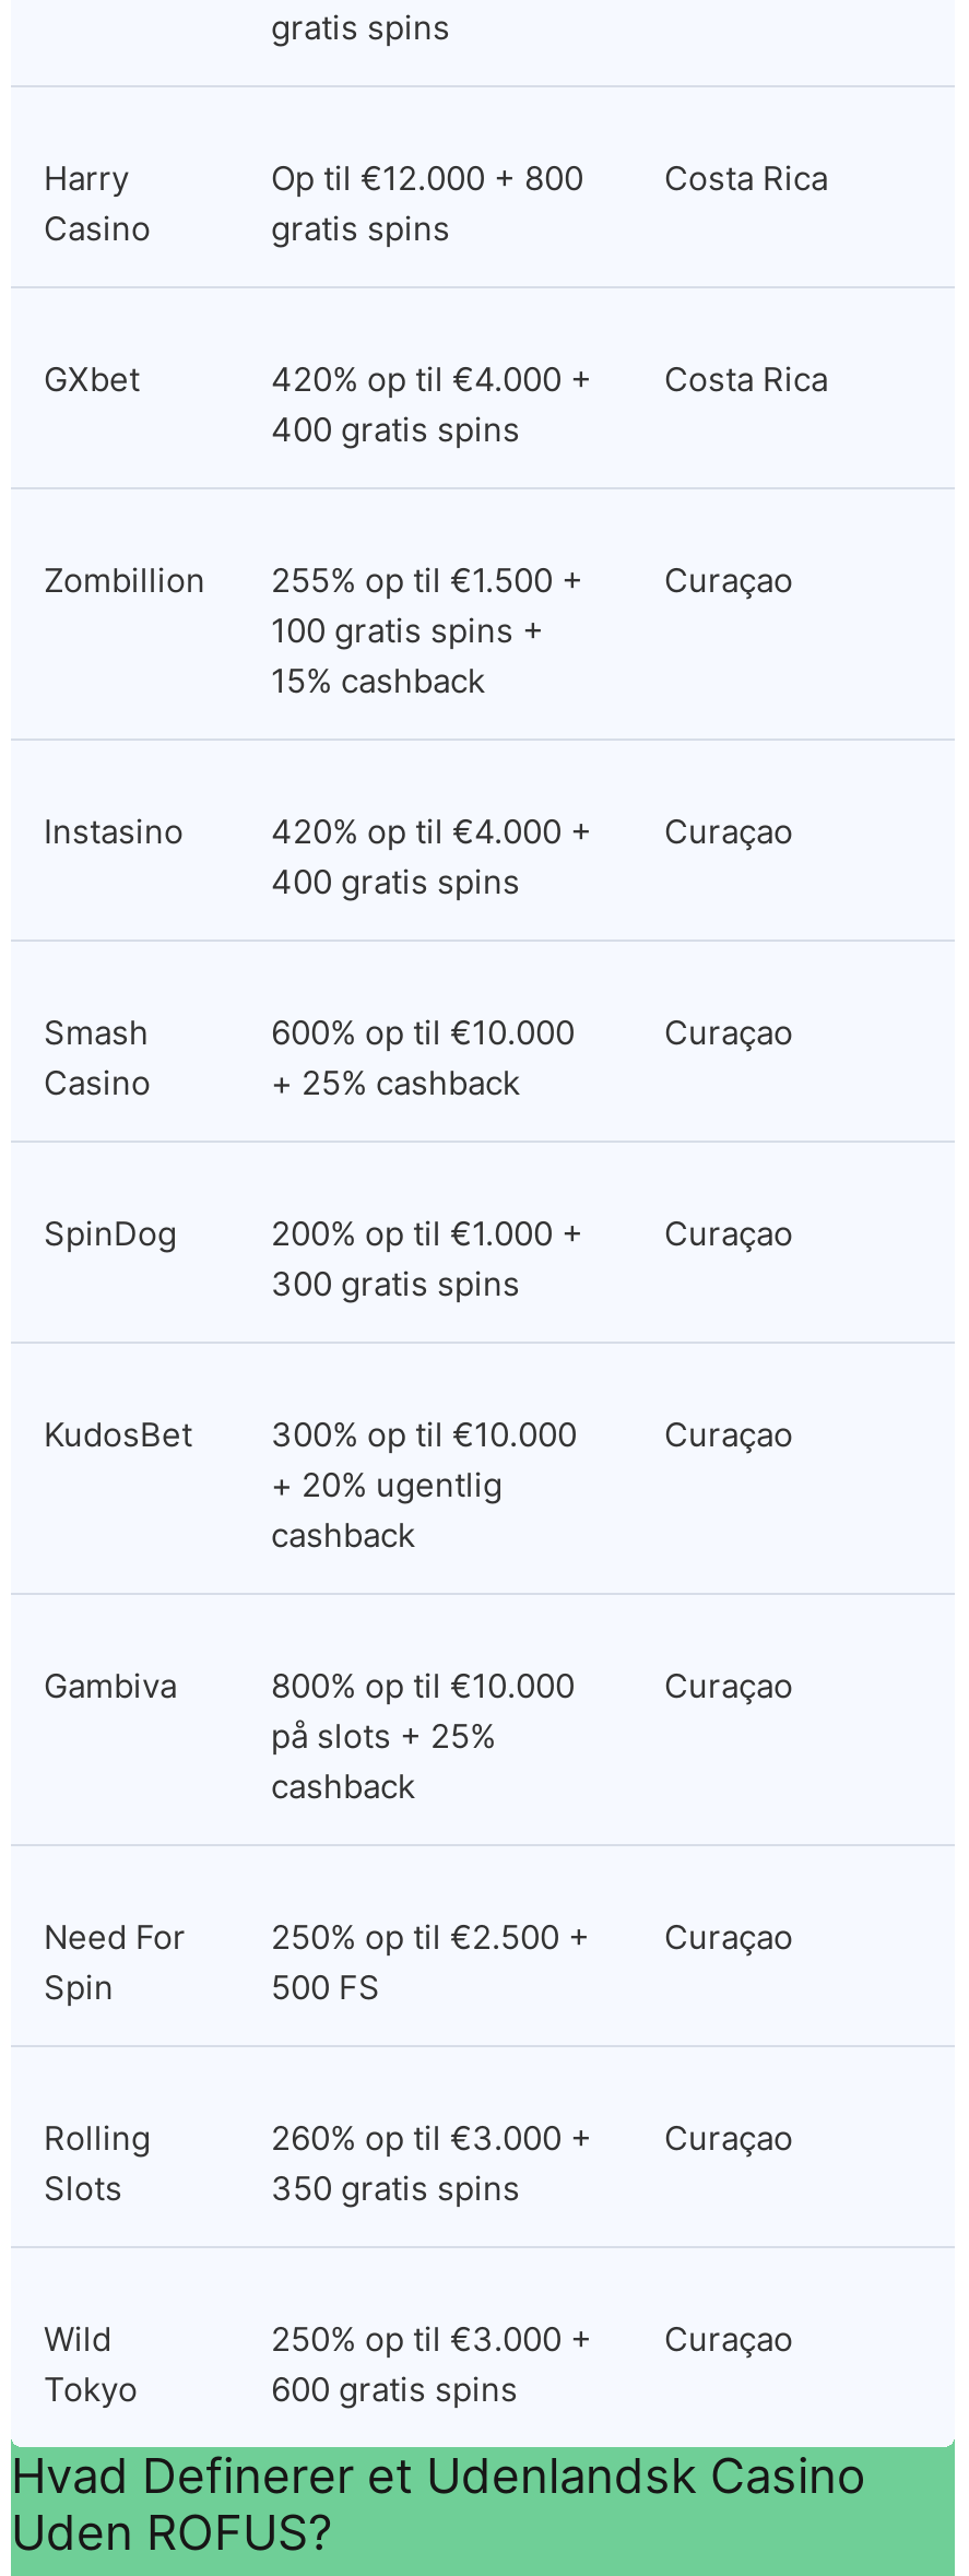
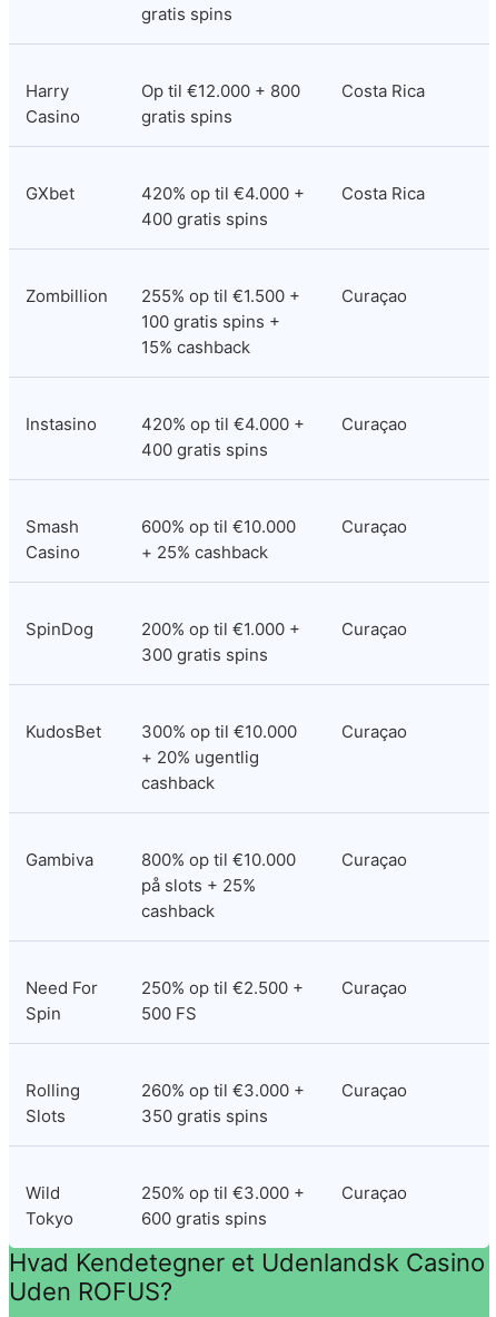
- Hvad Definerer et Udenlandsk Casino
+ Hvad Kendetegner et Udenlandsk Casino
